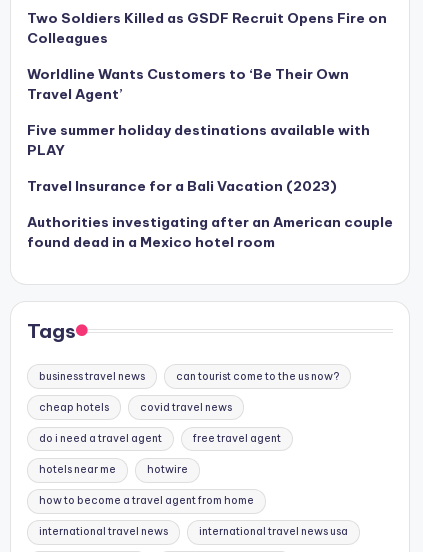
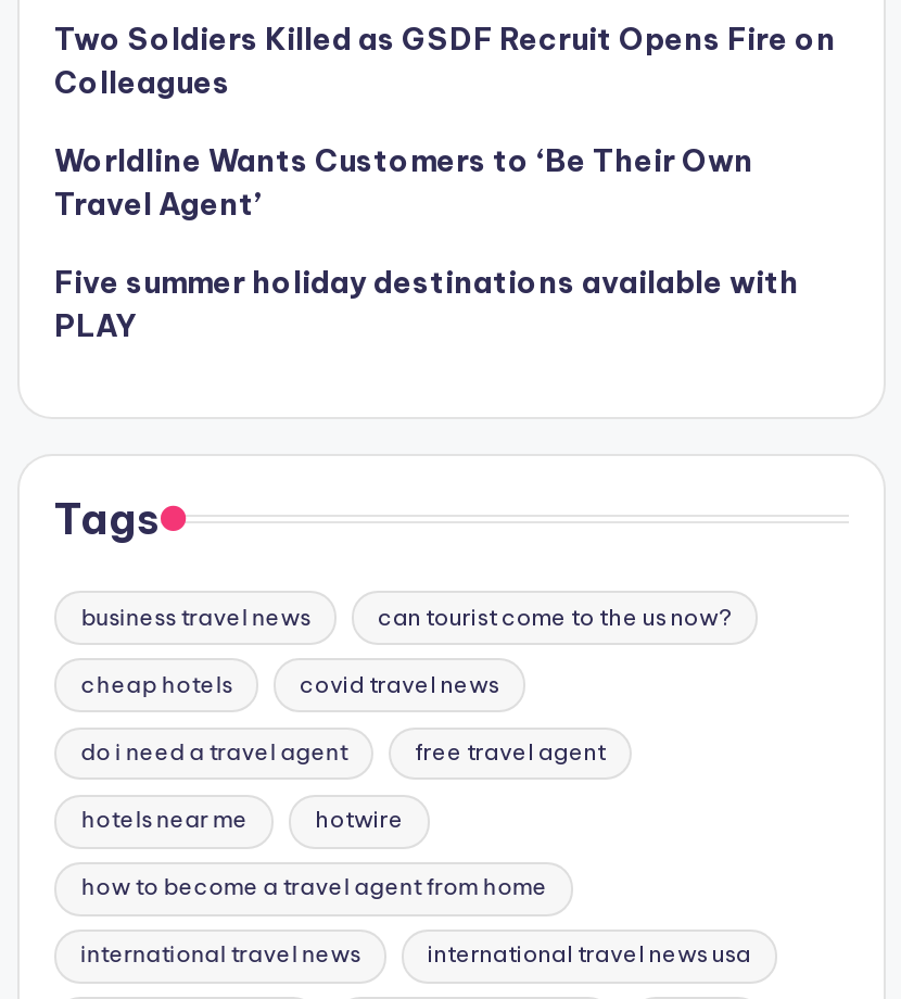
- Travel Insurance for a Bali Vacation (2023)
- Authorities investigating after an American couple
- found dead in a Mexico hotel room
